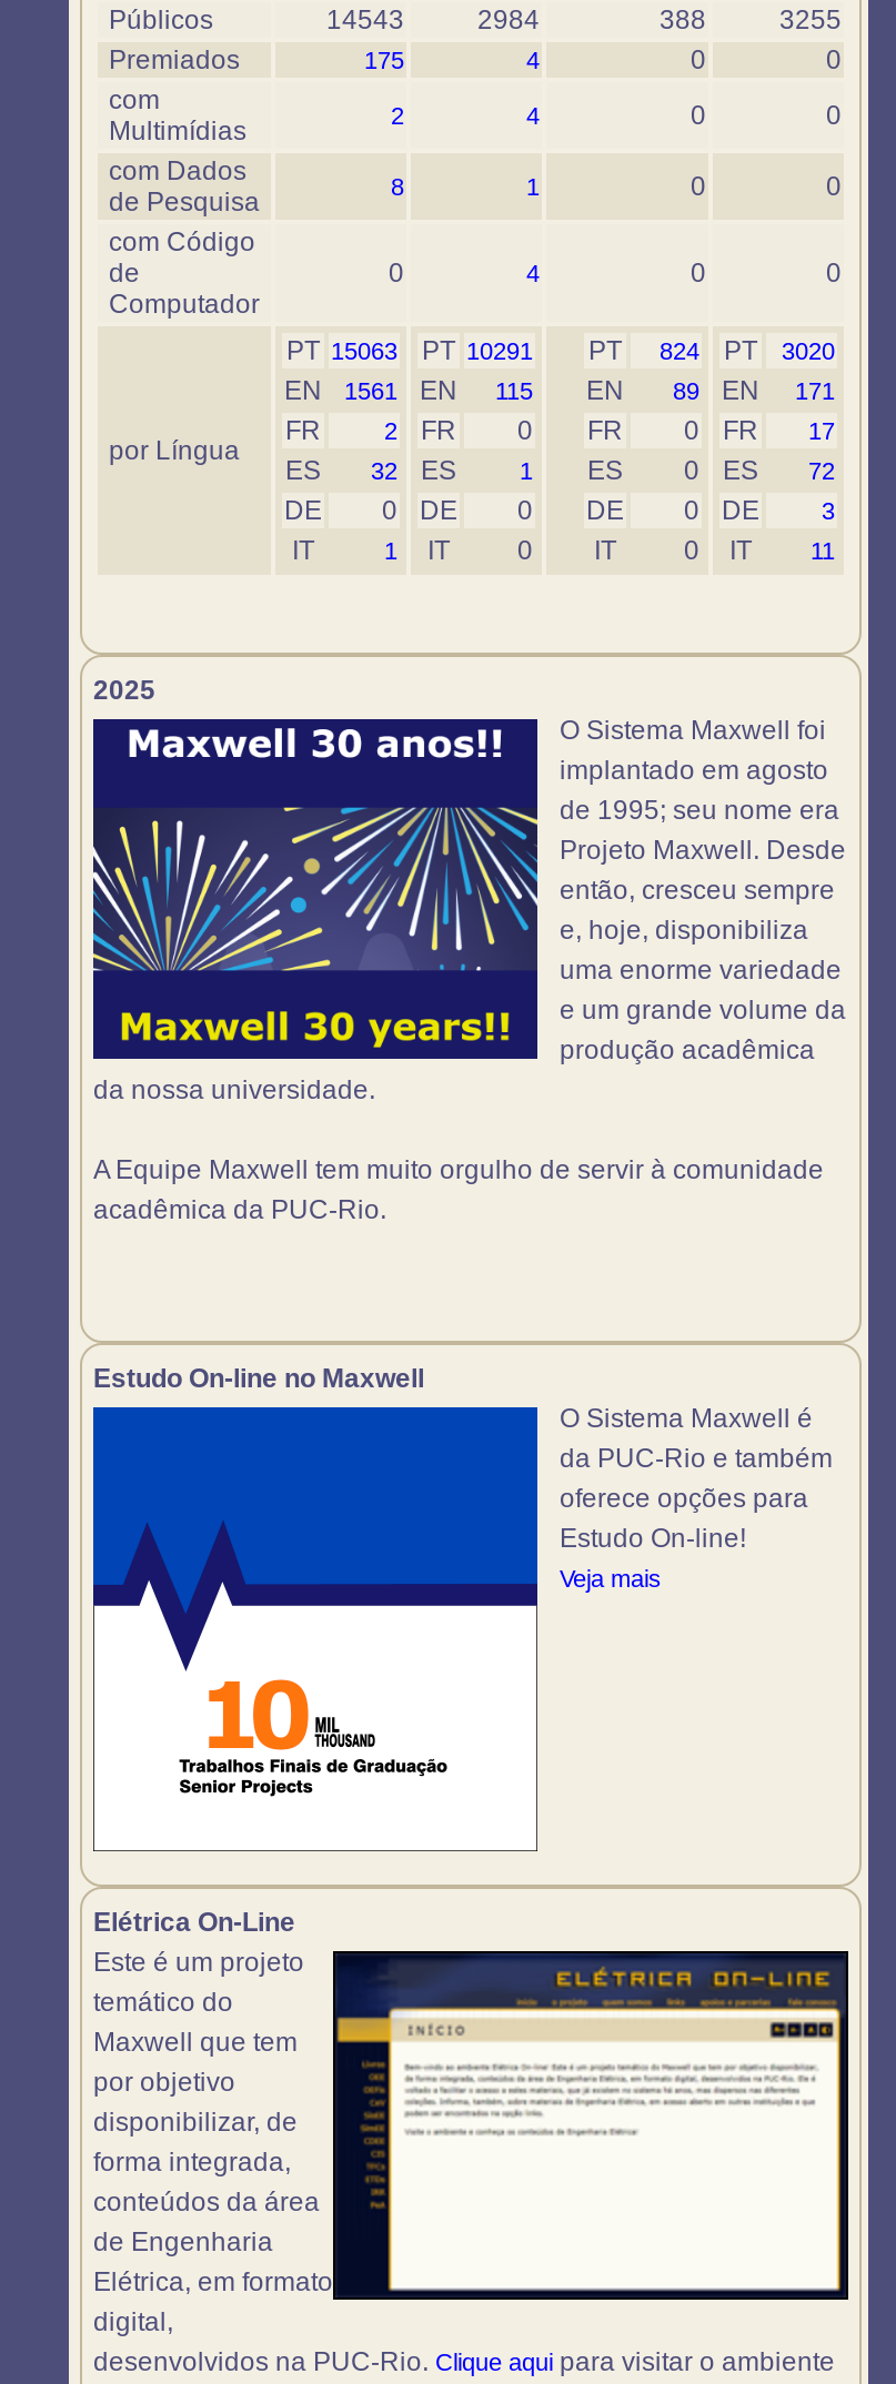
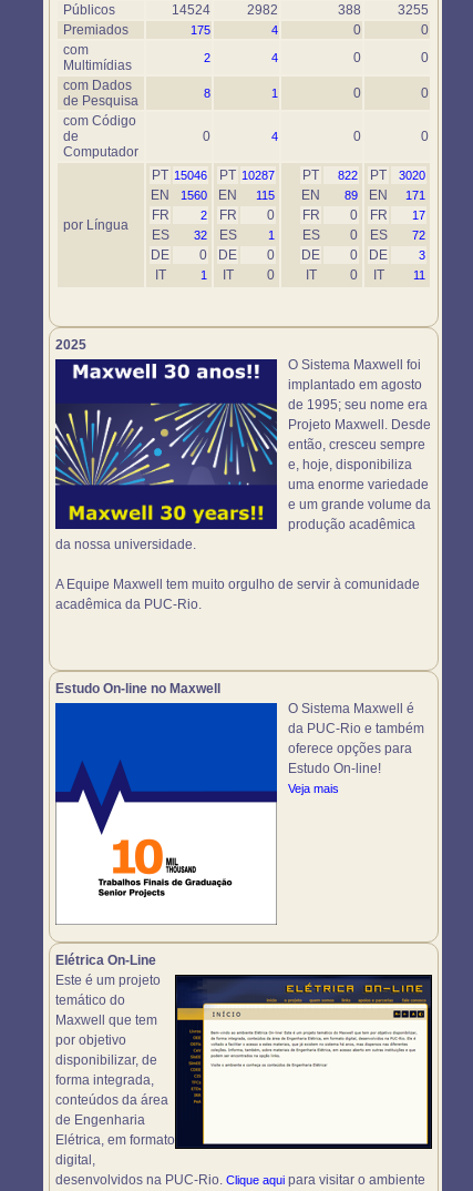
- 14543
+ 14524

- 2984
+ 2982

- PT 15063
+ PT 15046

- PT 10291
+ PT 10287

- 824
+ 822

- EN 1561 EN 115 EN 89 EN 171
+ EN 1560 EN 115 EN 89 EN 171
